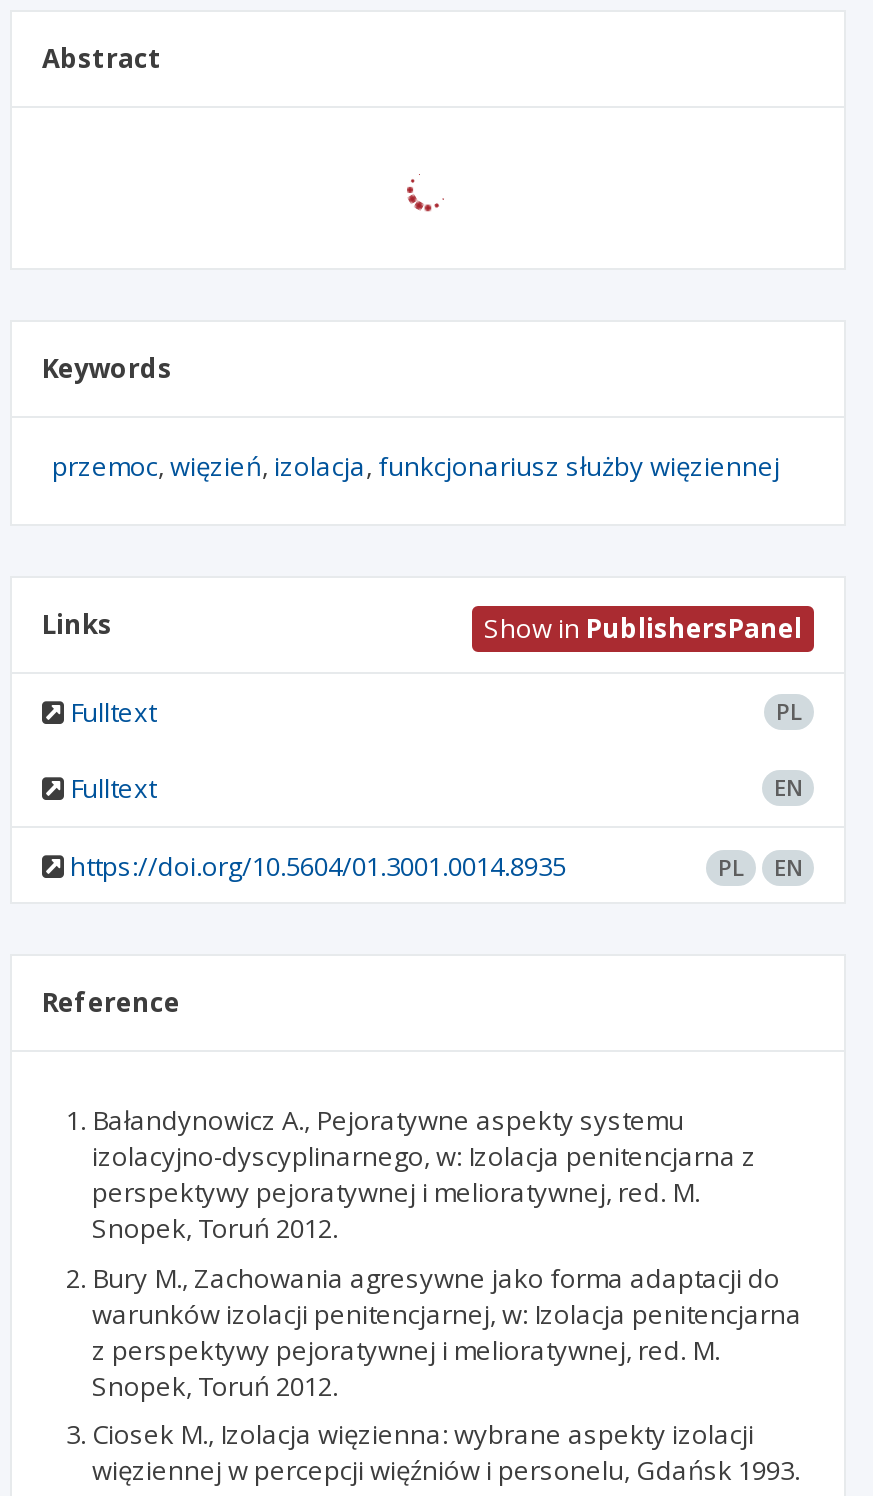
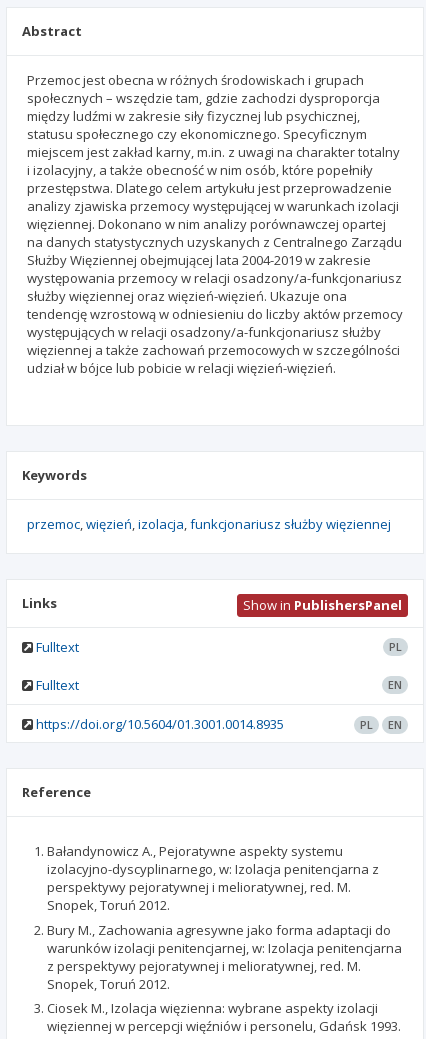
+ Przemoc jest obecna w różnych środowiskach i grupach
+ społecznych – wszędzie tam, gdzie zachodzi dysproporcja
+ między ludźmi w zakresie siły fizycznej lub psychicznej,
+ statusu społecznego czy ekonomicznego. Specyficznym
+ miejscem jest zakład karny, m.in. z uwagi na charakter totalny
+ i izolacyjny, a także obecność w nim osób, które popełniły
+ przestępstwa. Dlatego celem artykułu jest przeprowadzenie
+ analizy zjawiska przemocy występującej w warunkach izolacji
+ więziennej. Dokonano w nim analizy porównawczej opartej
+ na danych statystycznych uzyskanych z Centralnego Zarządu
+ Służby Więziennej obejmującej lata 2004-2019 w zakresie
+ występowania przemocy w relacji osadzony/a-funkcjonariusz
+ służby więziennej oraz więzień-więzień. Ukazuje ona
+ tendencję wzrostową w odniesieniu do liczby aktów przemocy
+ występujących w relacji osadzony/a-funkcjonariusz służby
+ więziennej a także zachowań przemocowych w szczególności
+ udział w bójce lub pobicie w relacji więzień-więzień.
